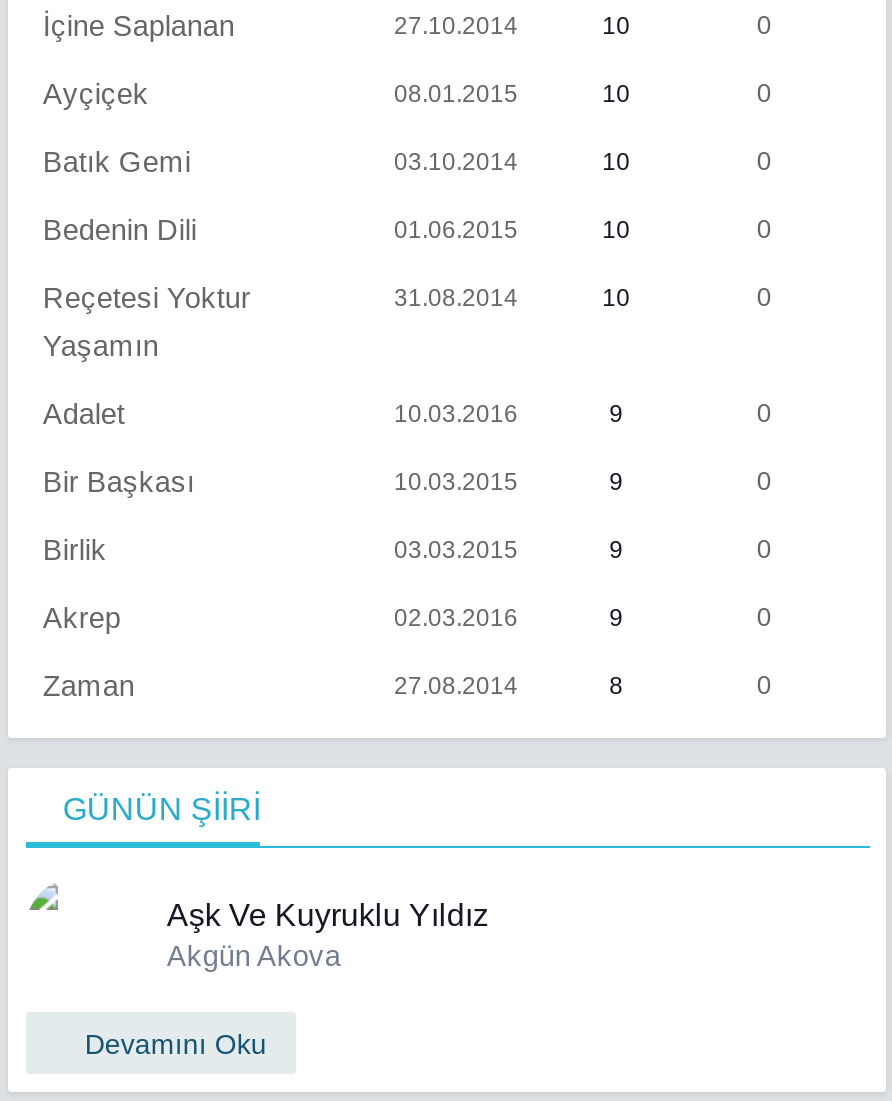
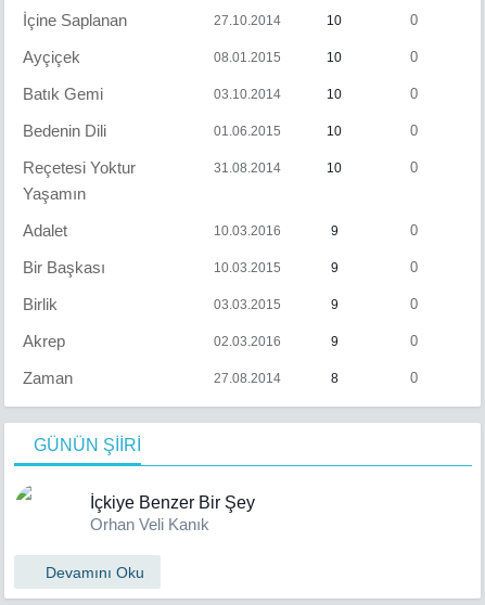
- Aşk Ve Kuyruklu Yıldız
- Akgün Akova
+ İçkiye Benzer Bir Şey
+ Orhan Veli Kanık
